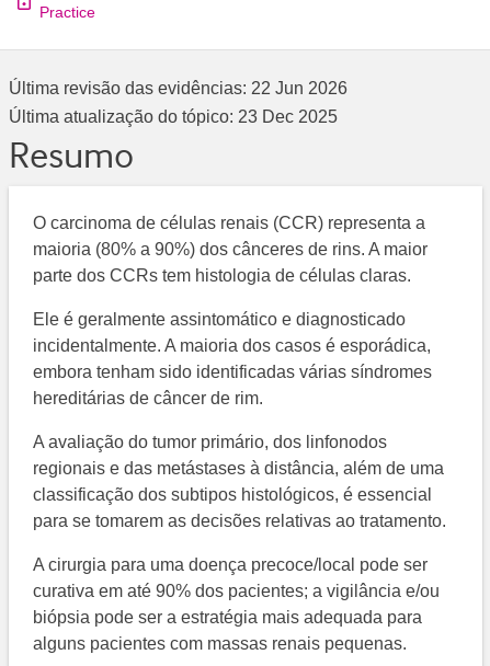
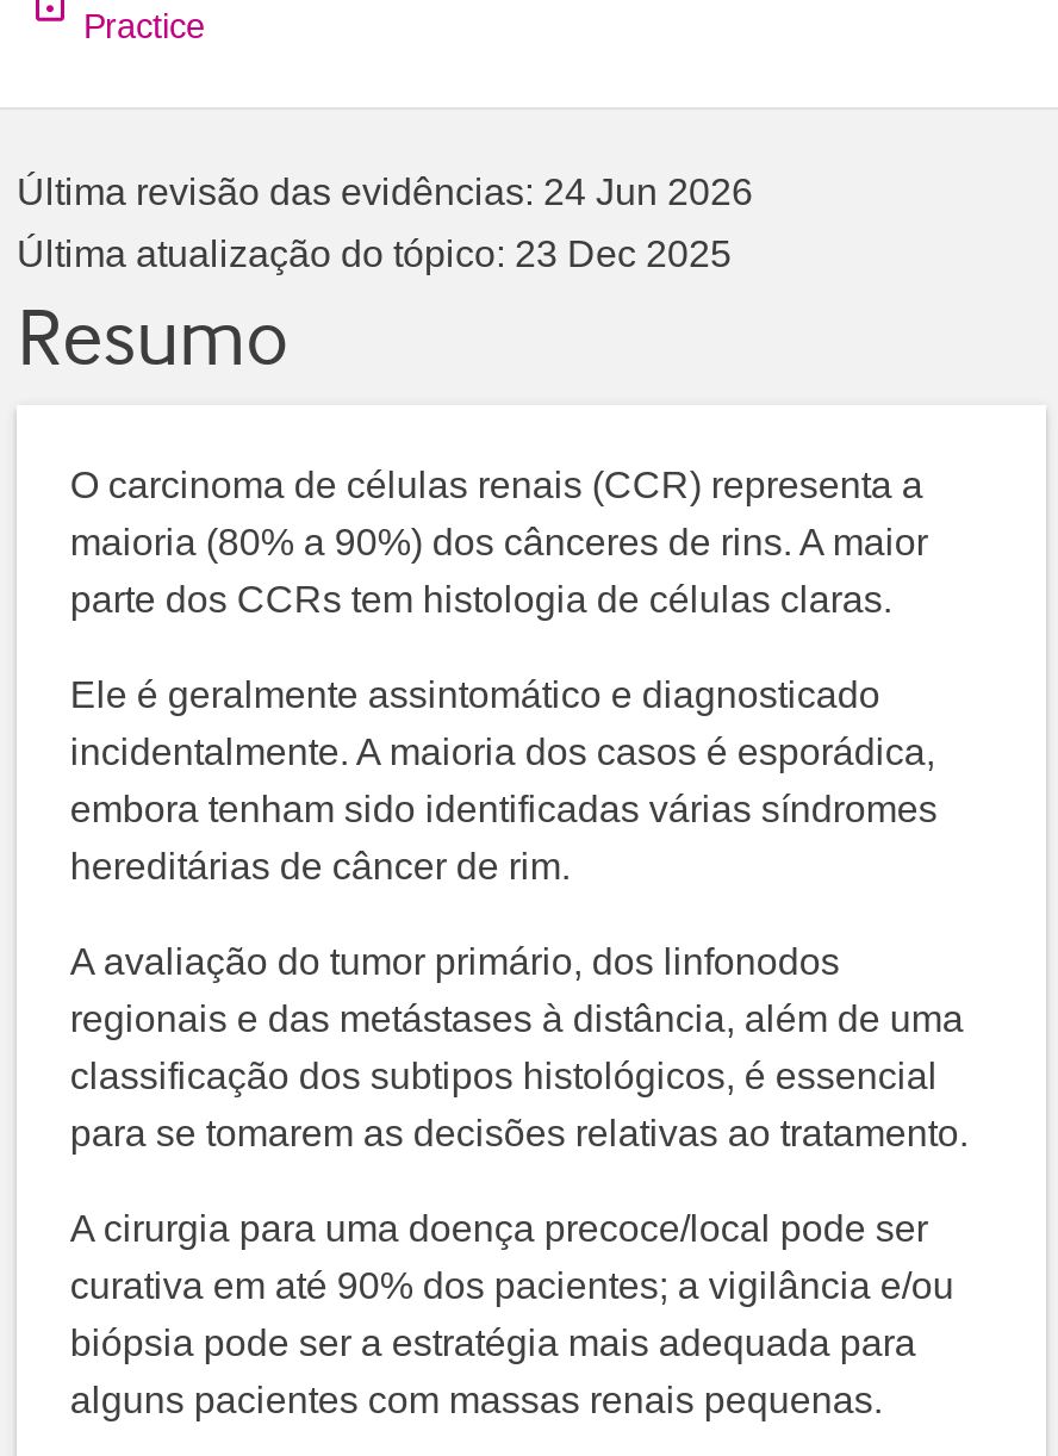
- Última revisão das evidências: 22 Jun 2026
+ Última revisão das evidências: 24 Jun 2026
